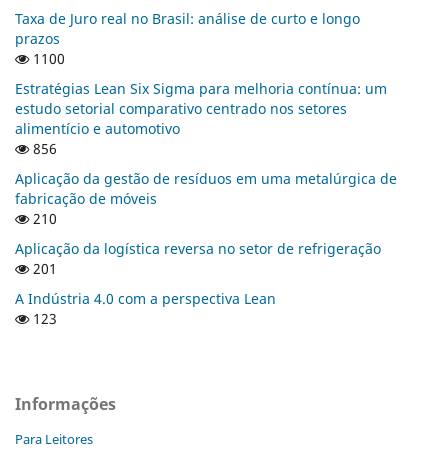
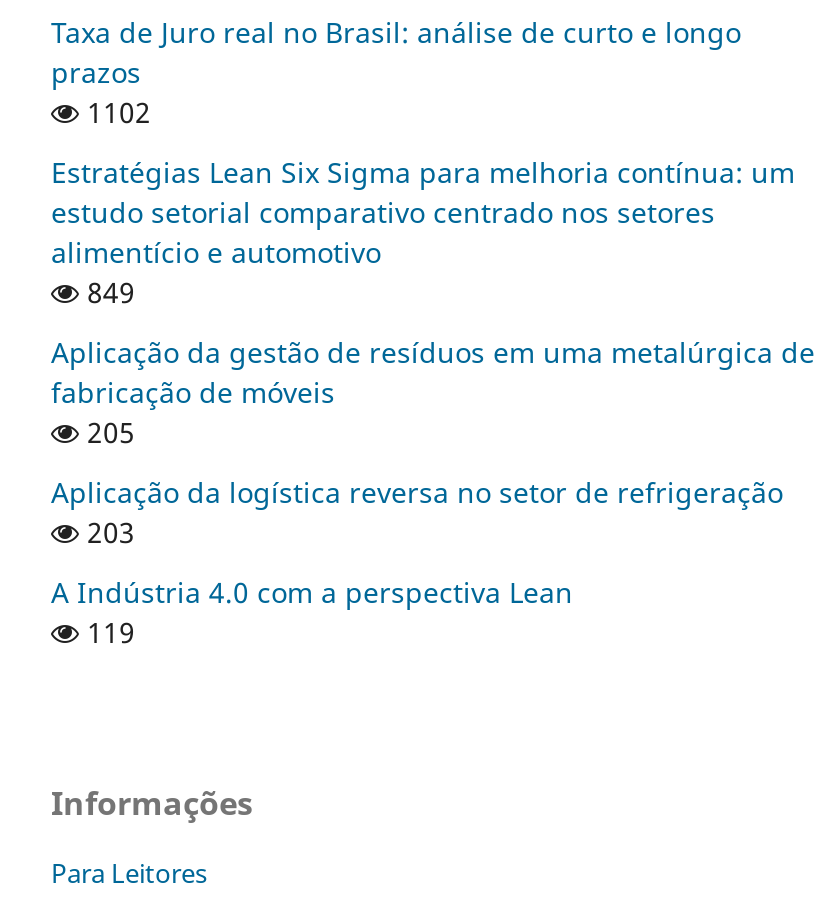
- 1100
+ 1102

- 856
+ 849

- 210
+ 205

- 201
+ 203

- 123
+ 119
